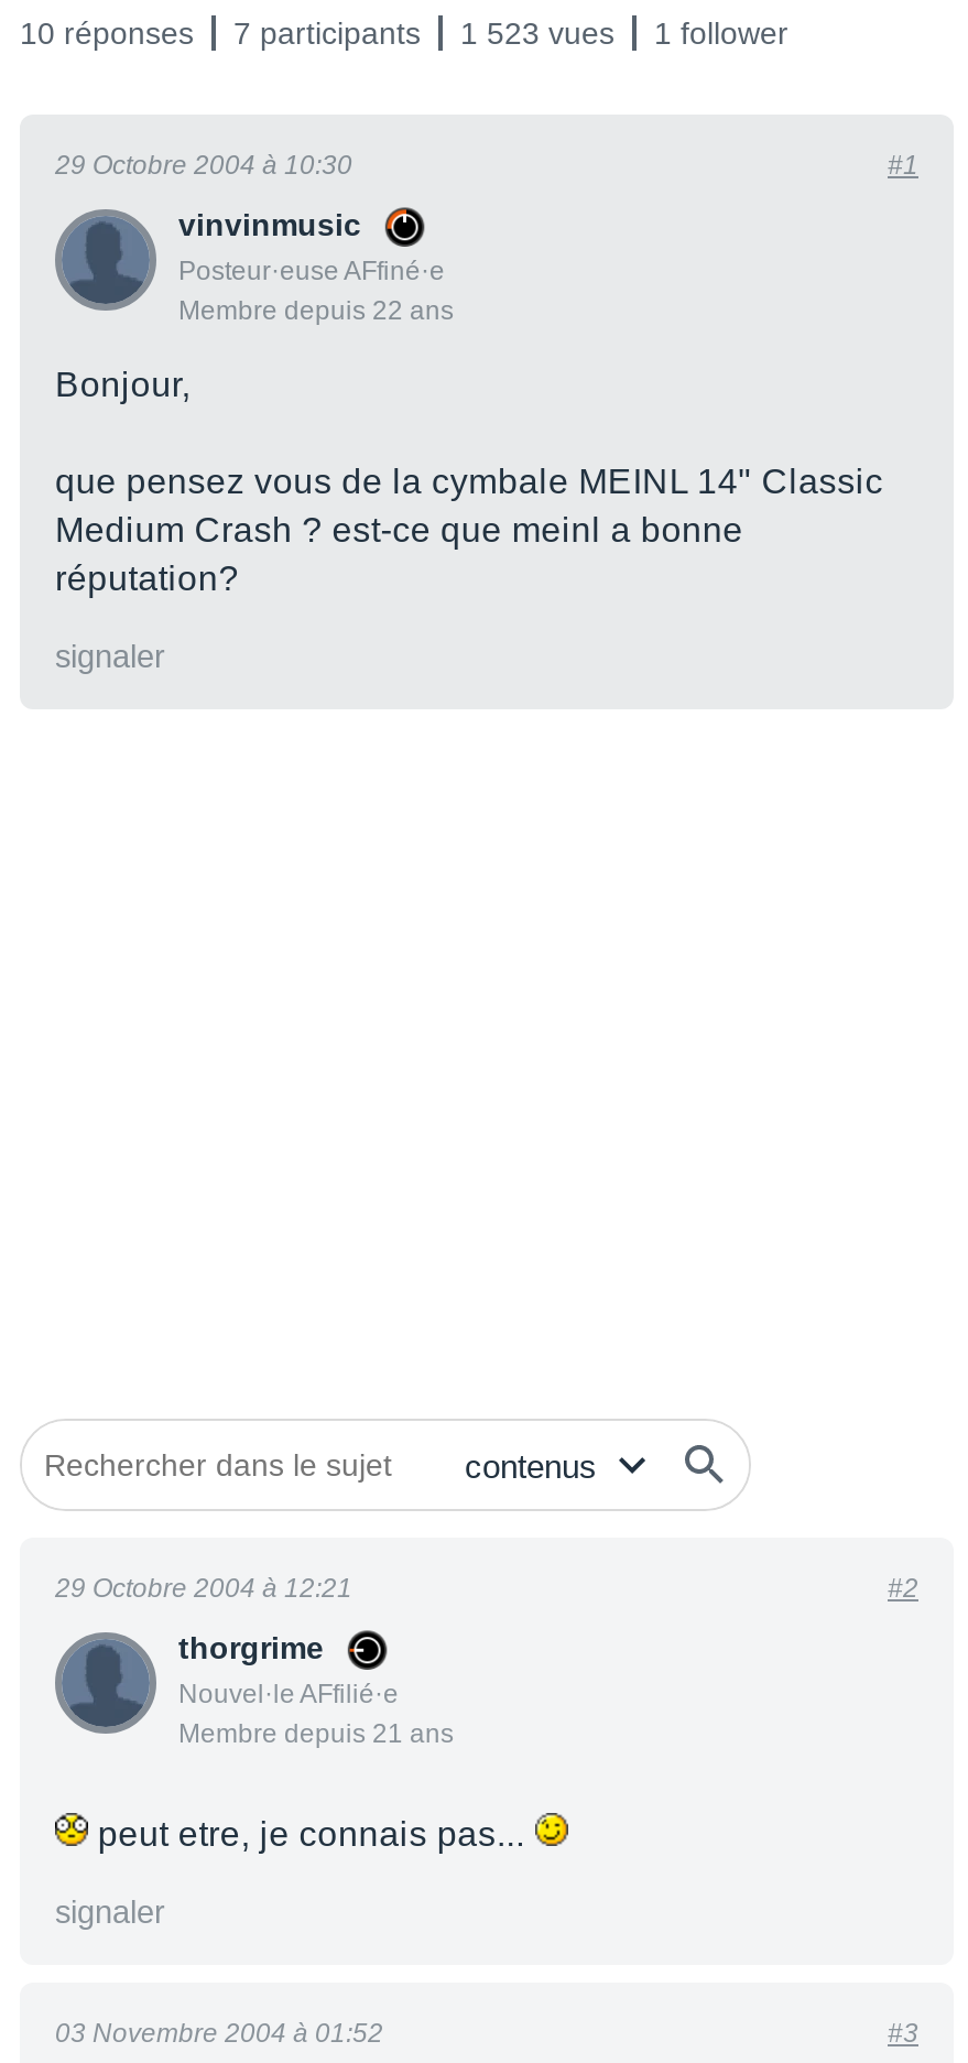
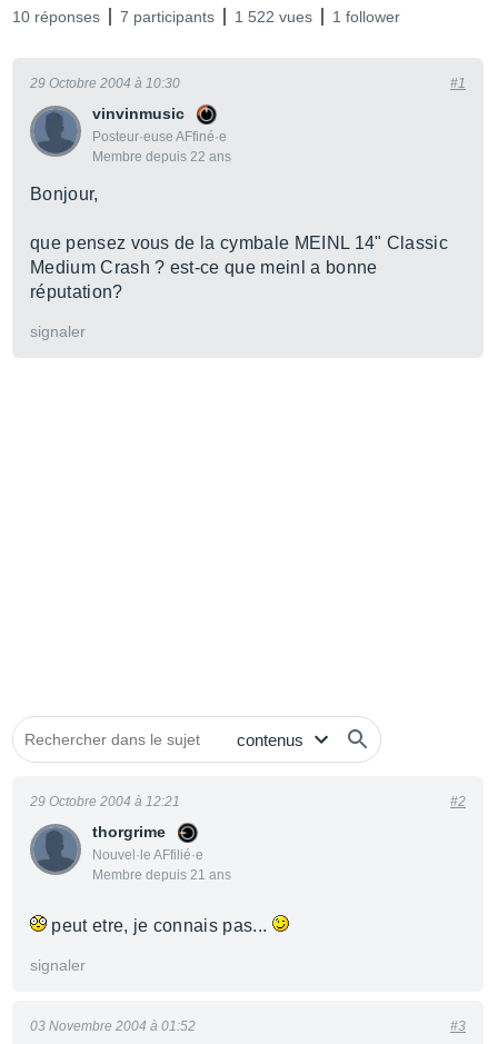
- 10 réponses 7 participants 1 523 vues 1 follower
+ 10 réponses 7 participants 1 522 vues 1 follower
